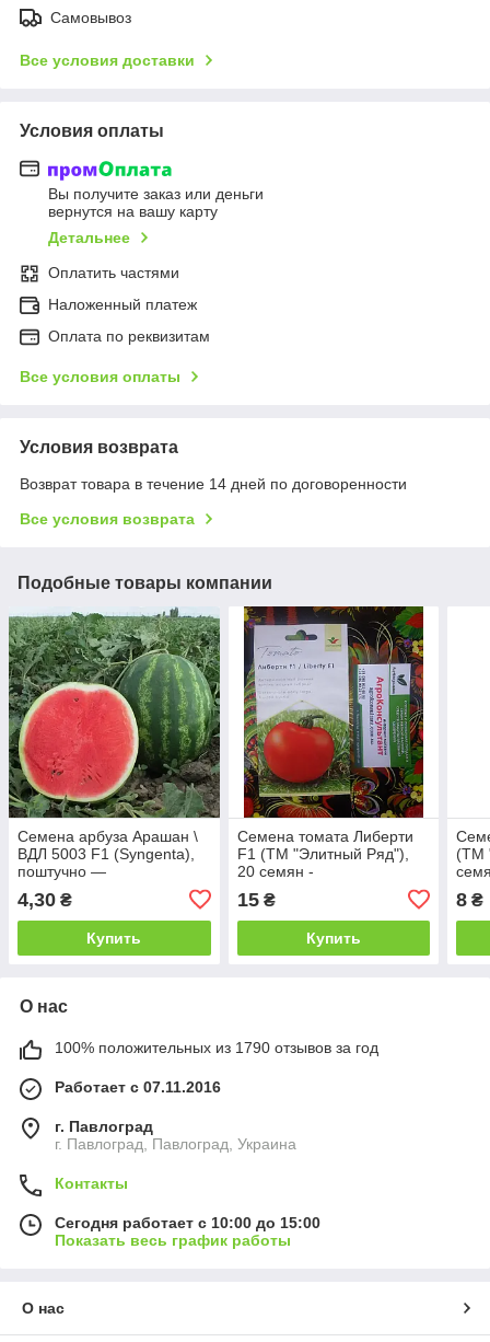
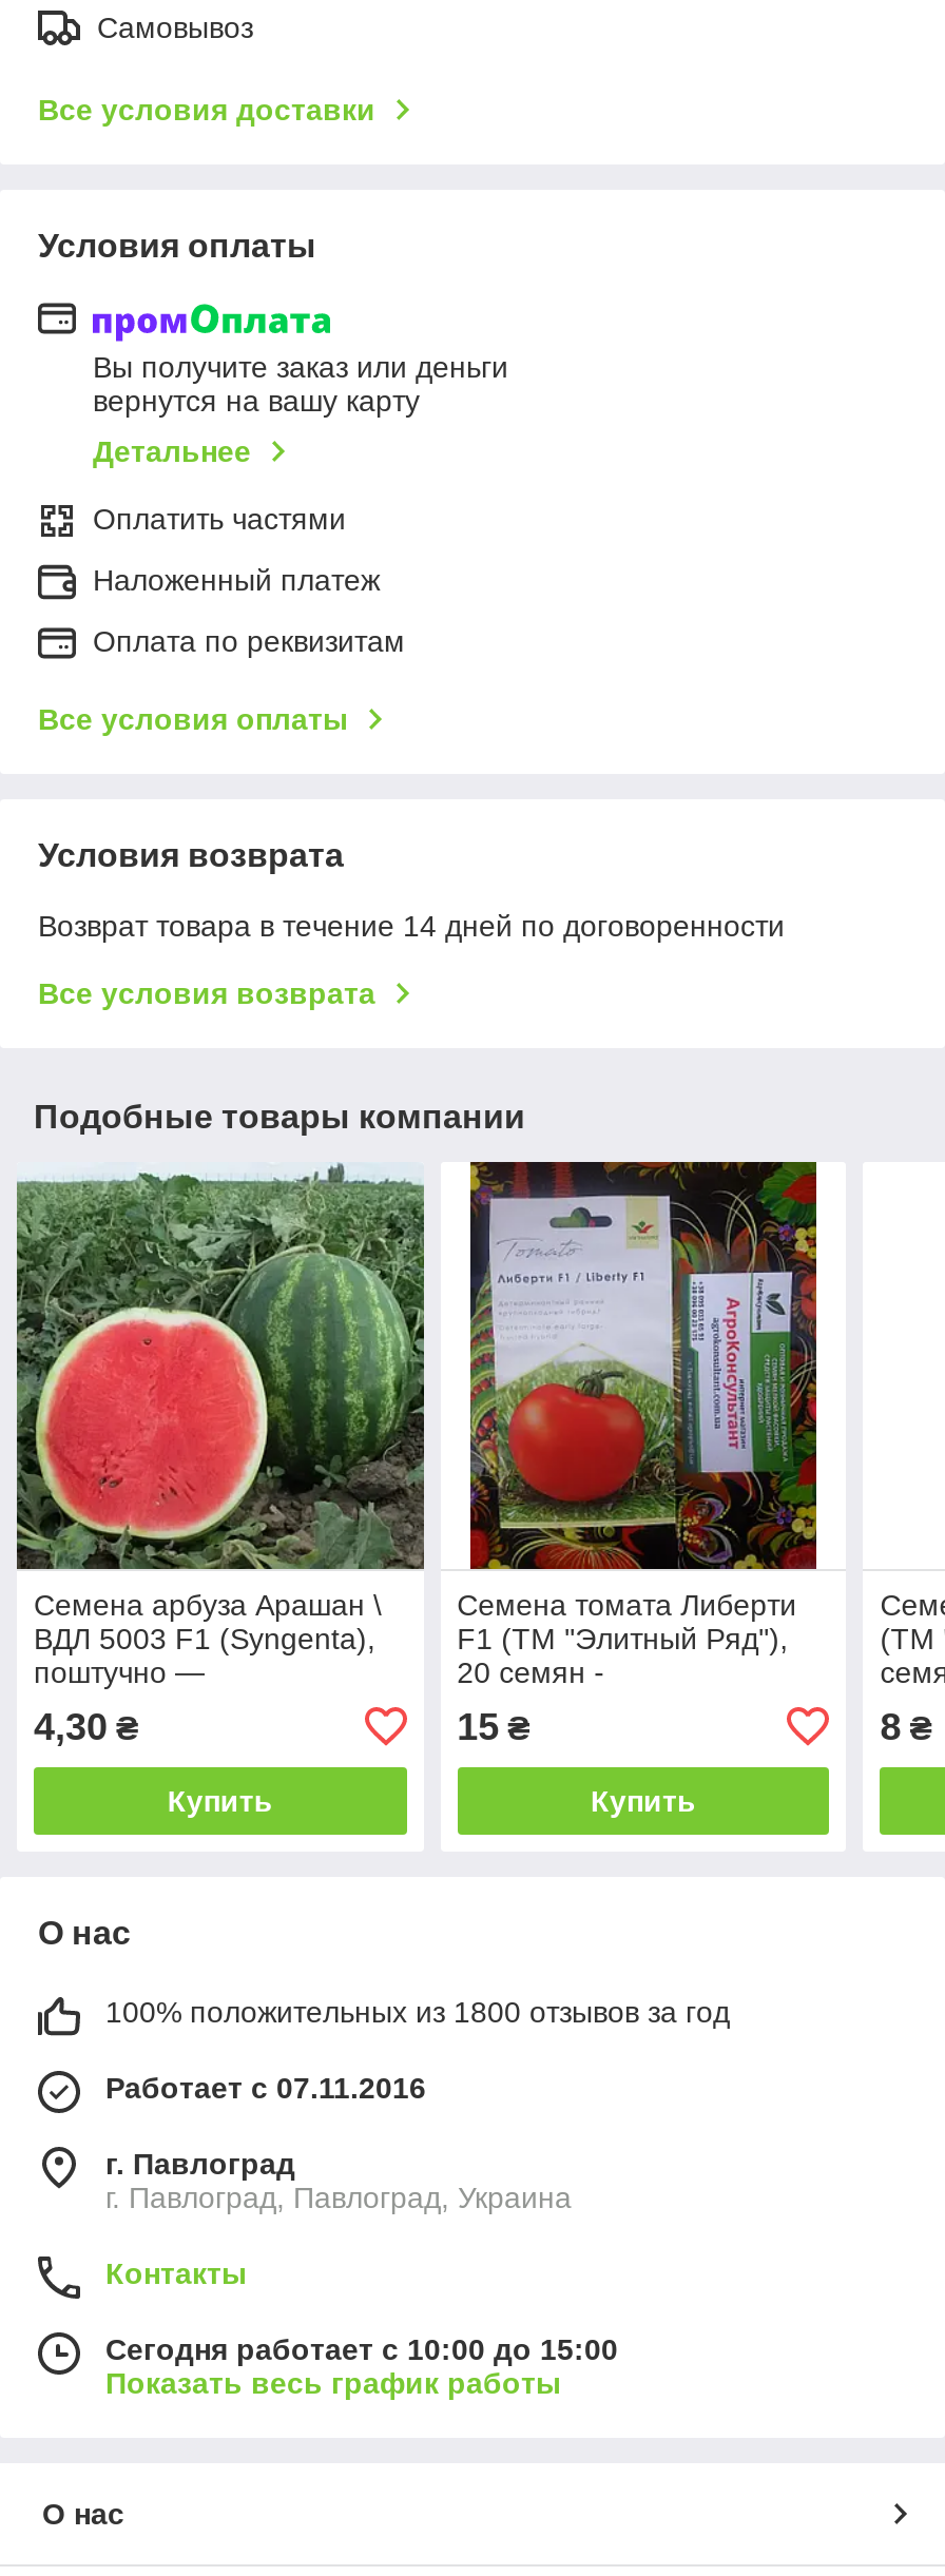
- 100% положительных из 1790 отзывов за год
+ 100% положительных из 1800 отзывов за год
